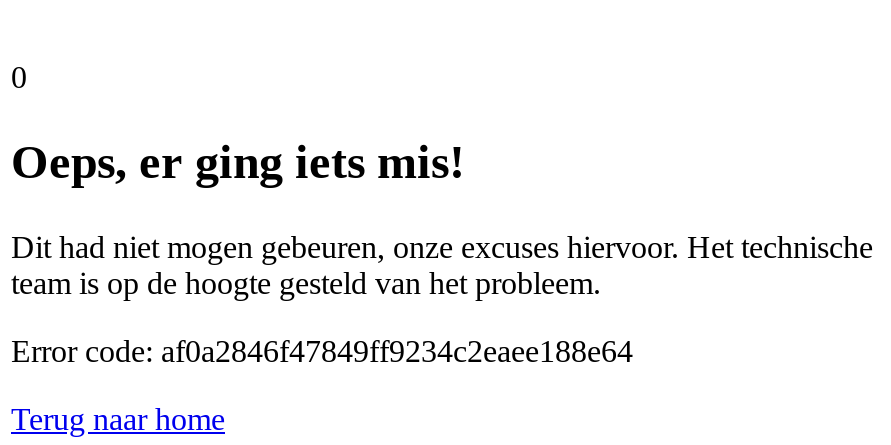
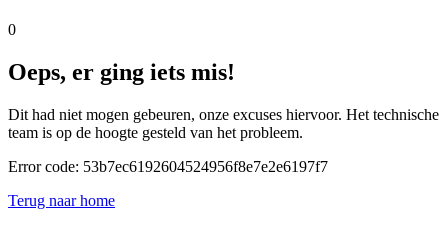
- Error code: af0a2846f47849ff9234c2eaee188e64
+ Error code: 53b7ec6192604524956f8e7e2e6197f7
